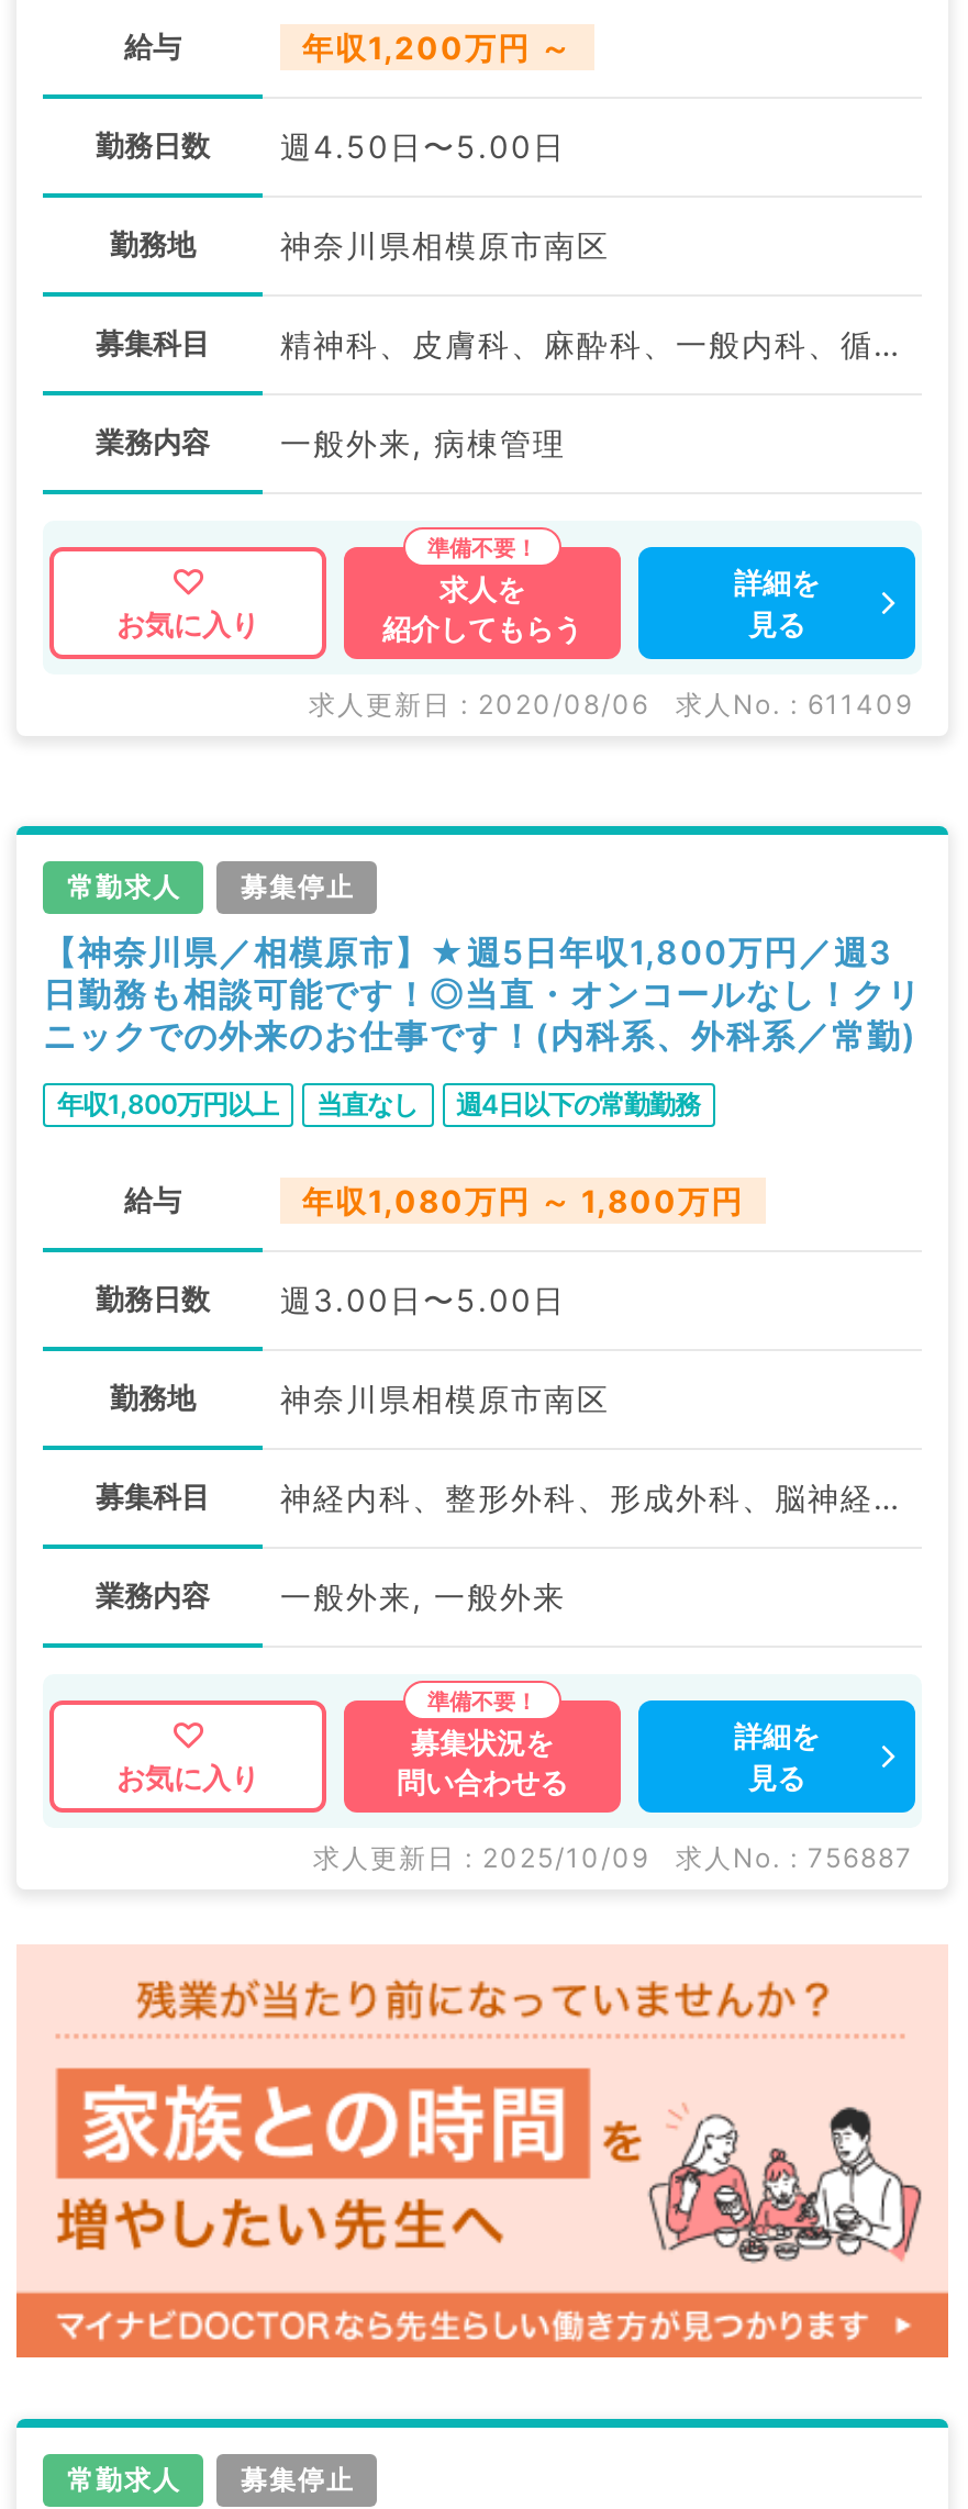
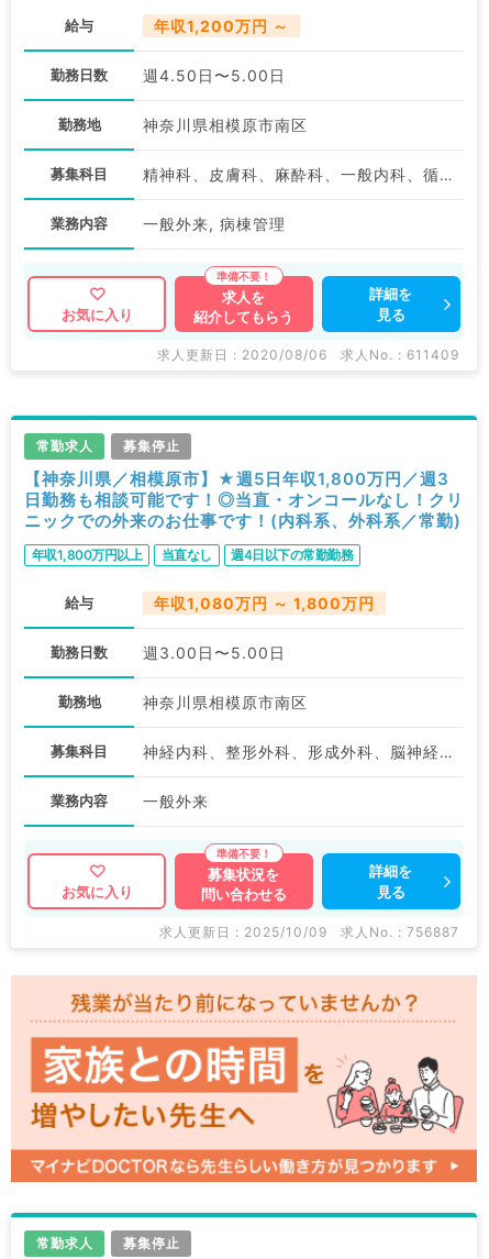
- 一般外来, 一般外来
+ 一般外来
